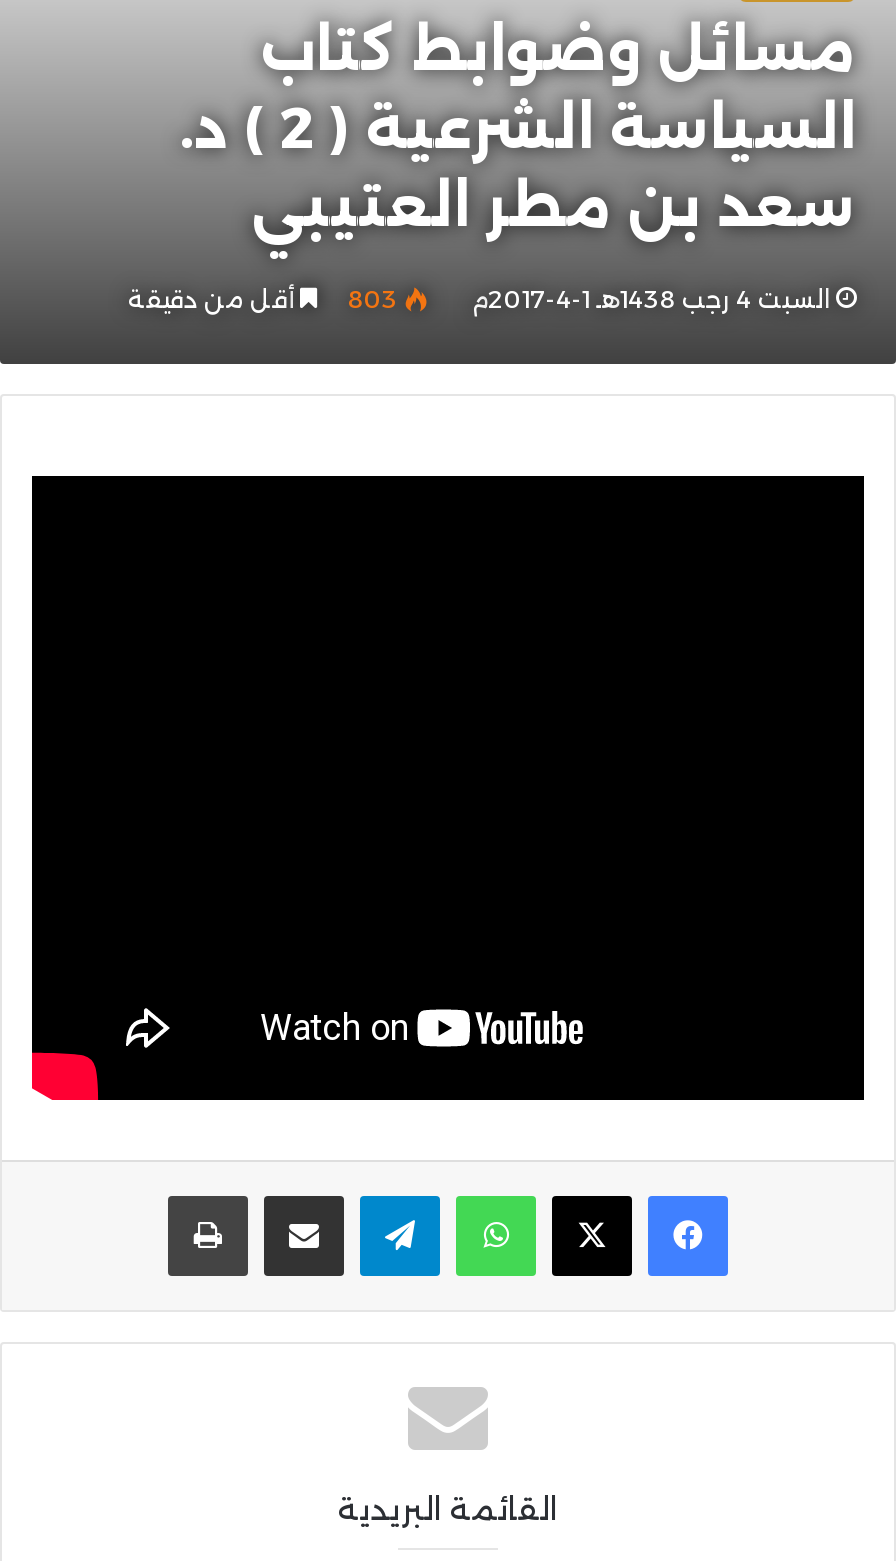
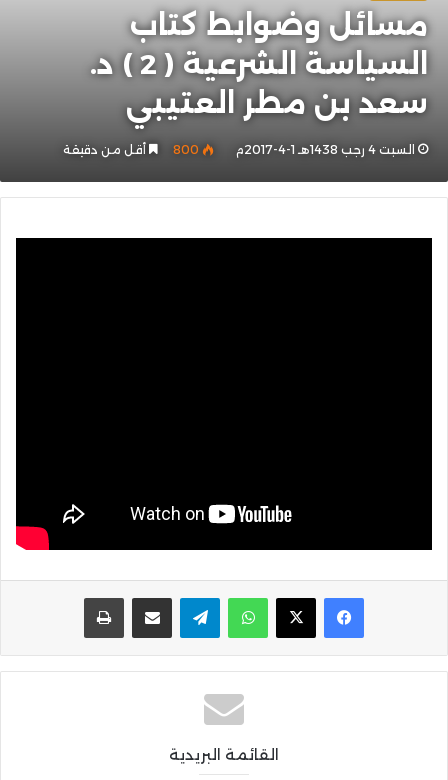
- 803 أقل من دقيقة
+ 800 أقل من دقيقة
